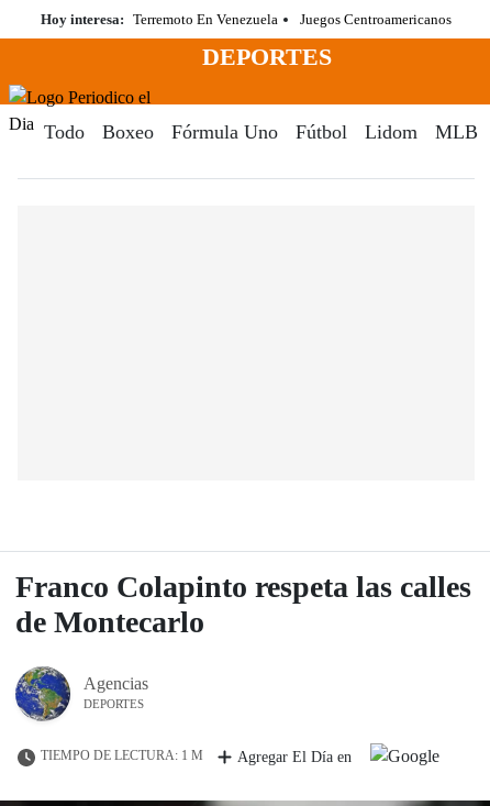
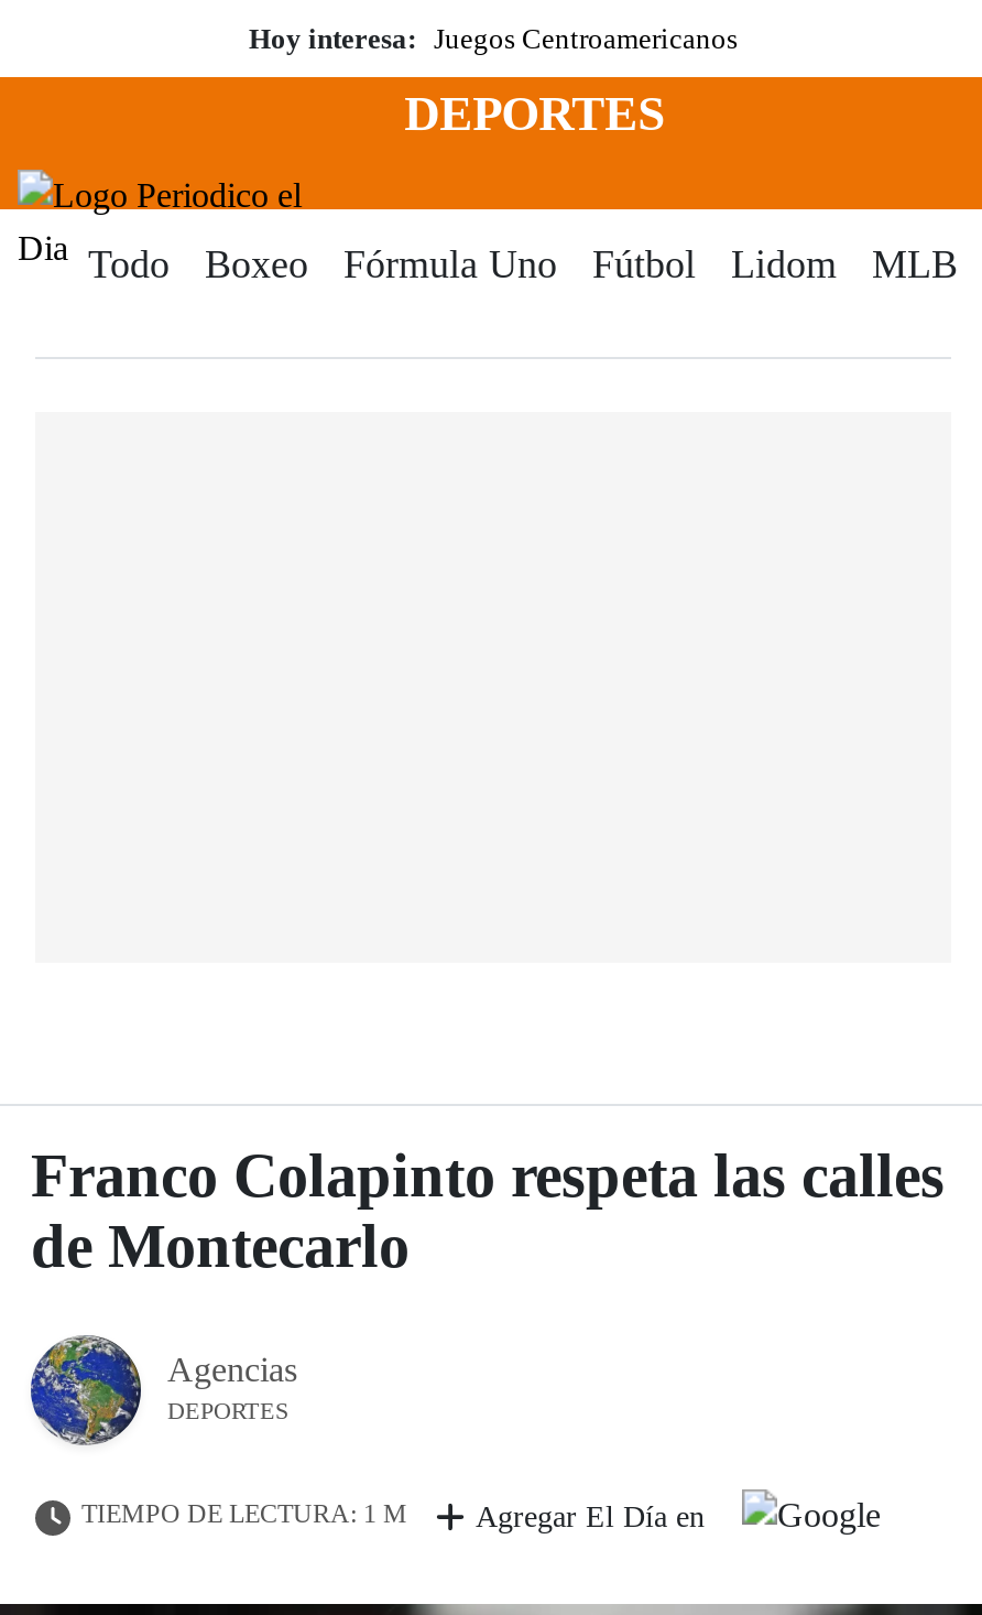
- Hoy interesa: Terremoto En Venezuela
- Juegos Centroamericanos
+ Hoy interesa: Juegos Centroamericanos
